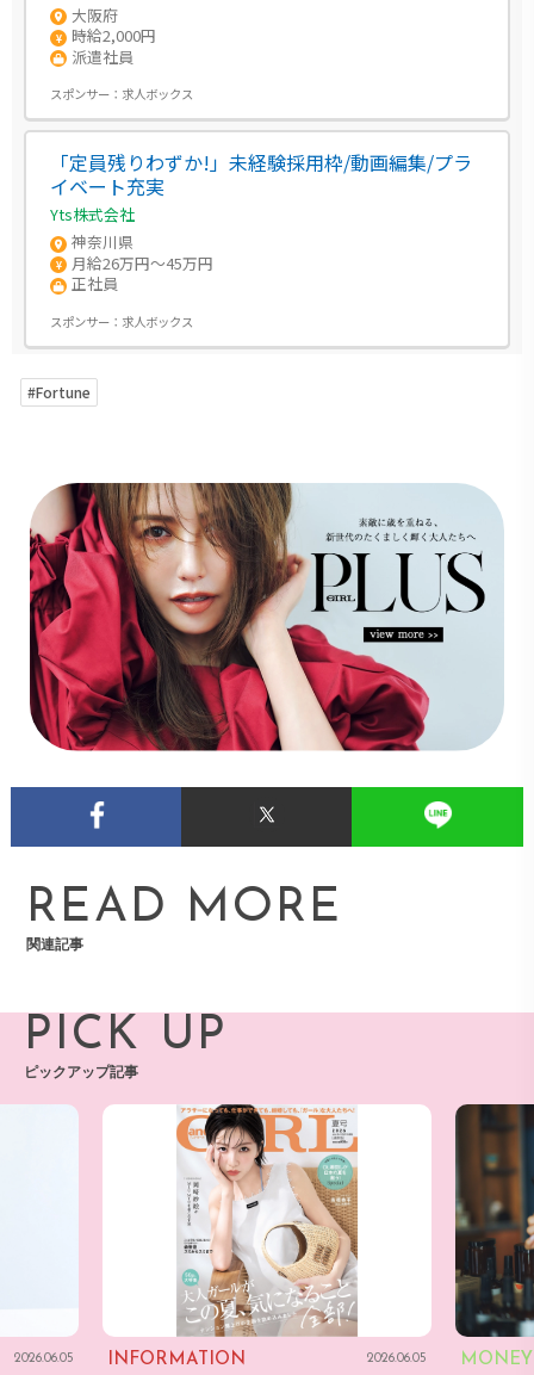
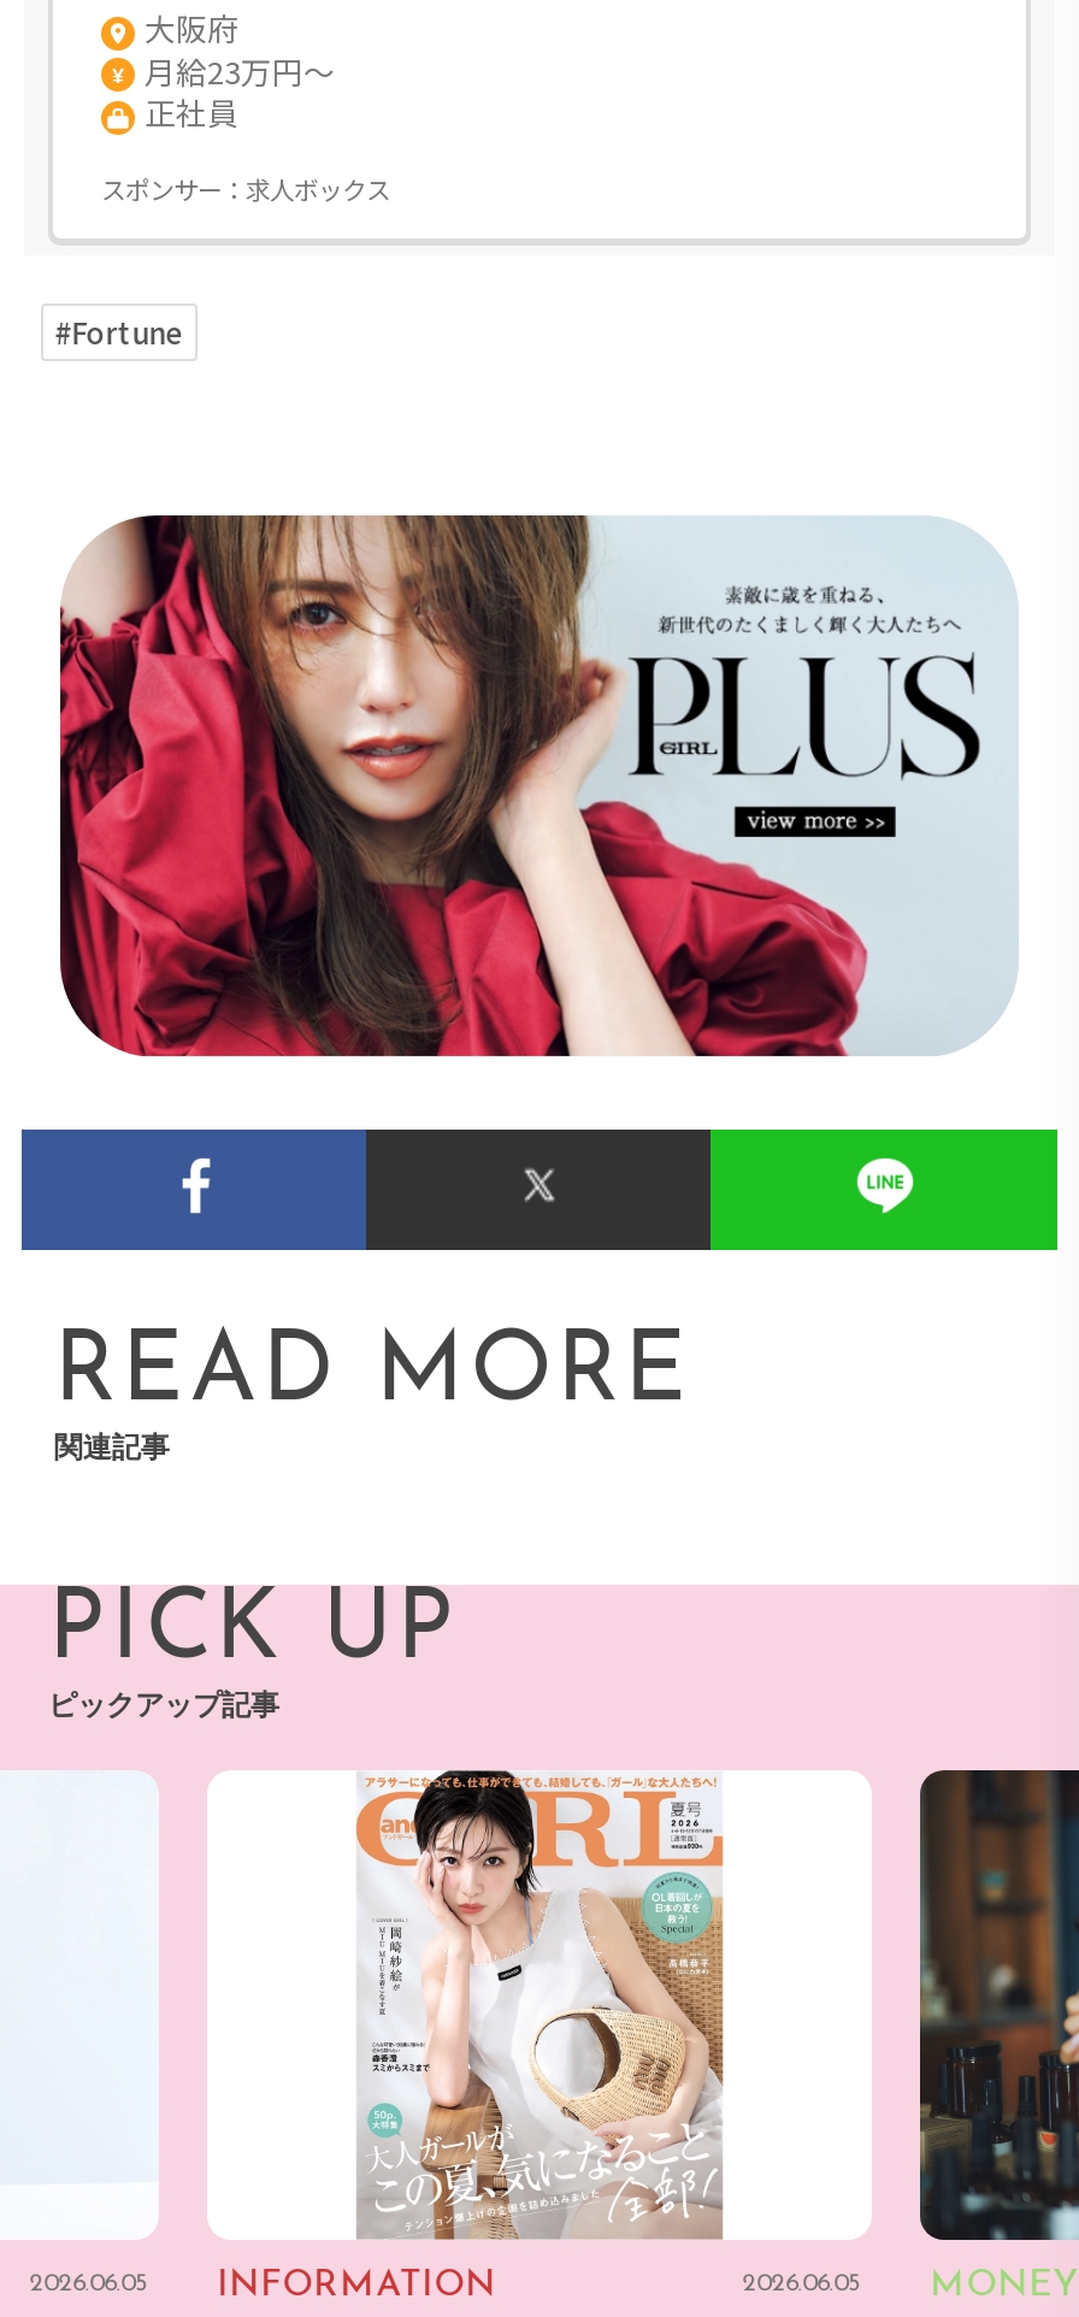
- 時給2,000円
- 派遣社員
- スポンサー：求人ボックス
- 「定員残りわずか!」未経験採用枠/動画編集/プラ
- イベート充実
- Yts株式会社
- 神奈川県
- 月給26万円～45万円
+ 月給23万円～
